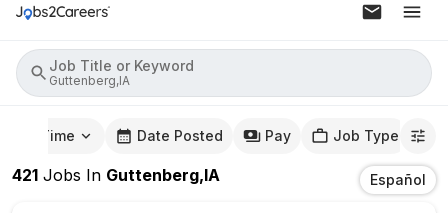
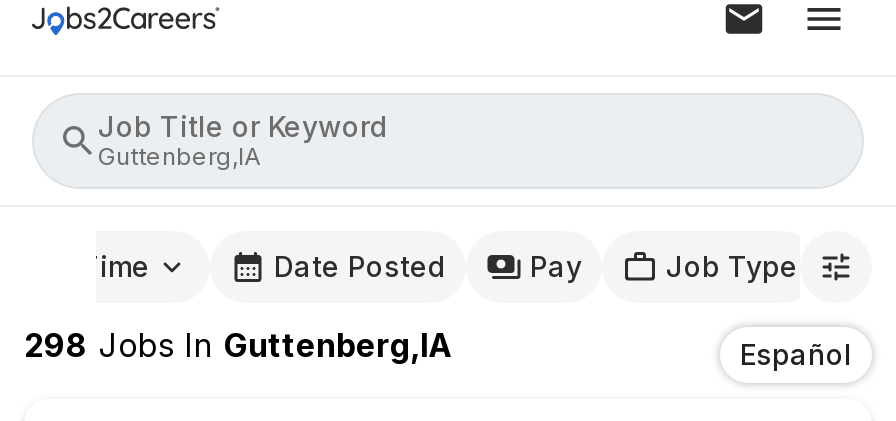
- 421 Jobs In Guttenberg,IA
+ 298 Jobs In Guttenberg,IA
